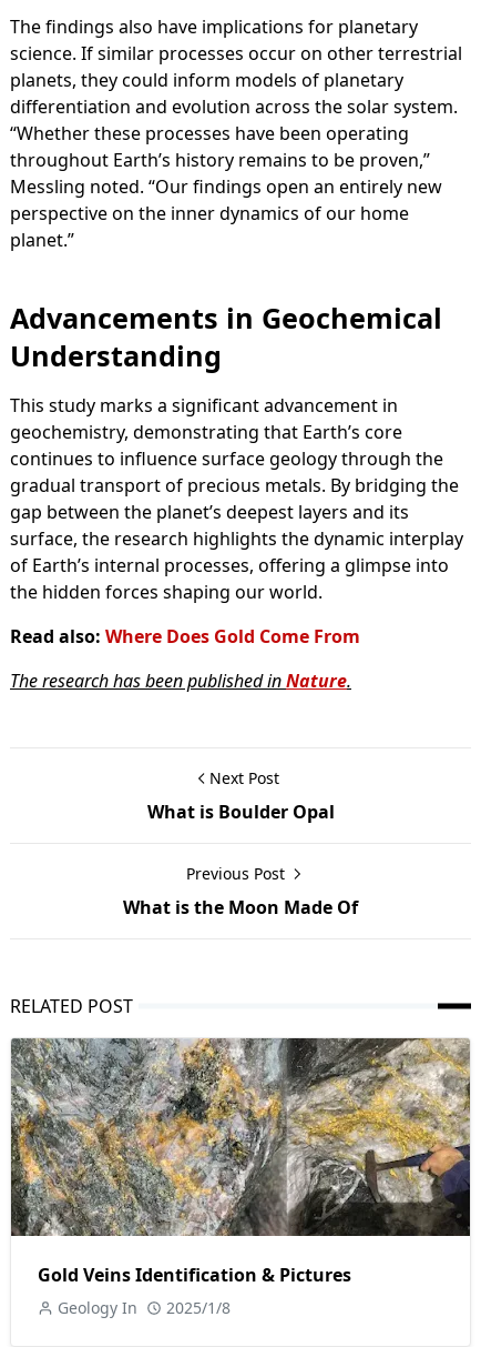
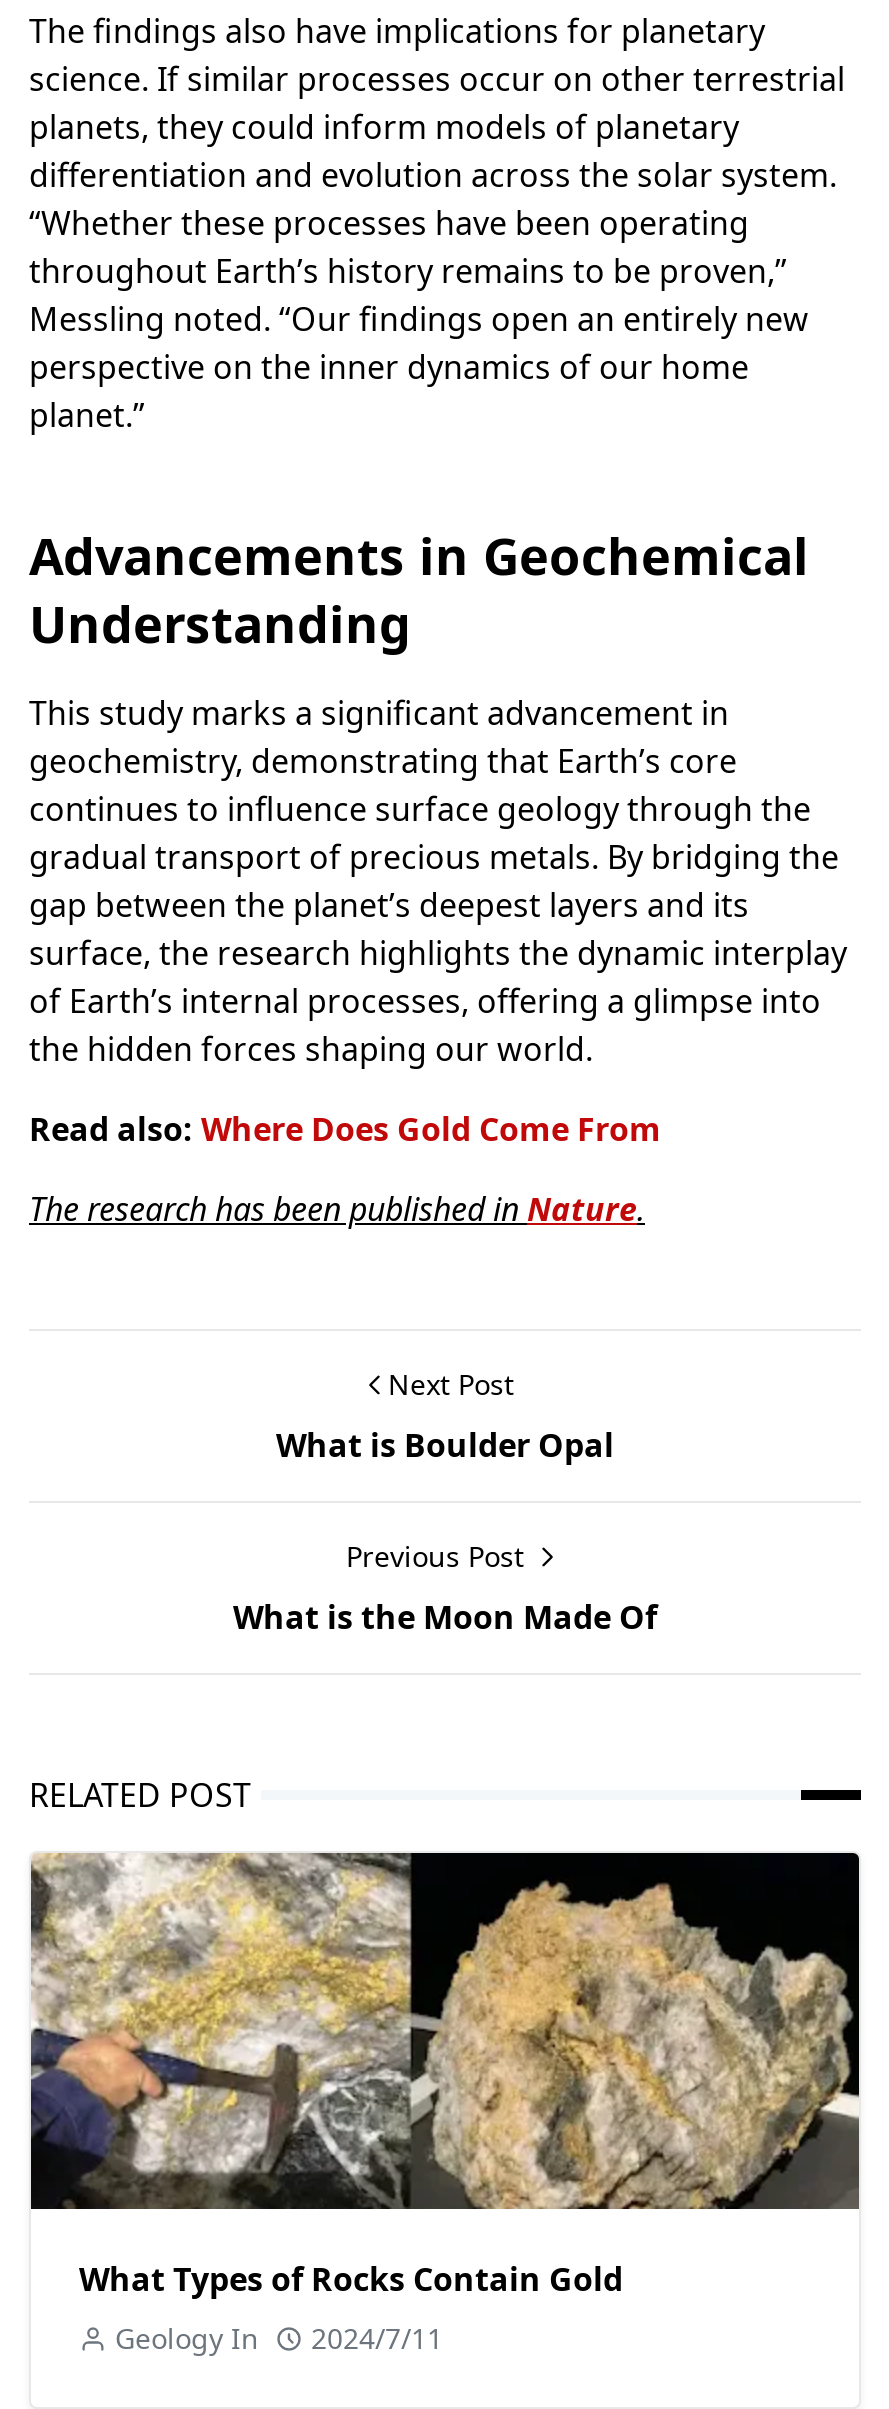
- [image]
- Gold Veins Identification & Pictures
+ [image]
+ What Types of Rocks Contain Gold

- Geology In 2025/1/8
+ Geology In 2024/7/11
